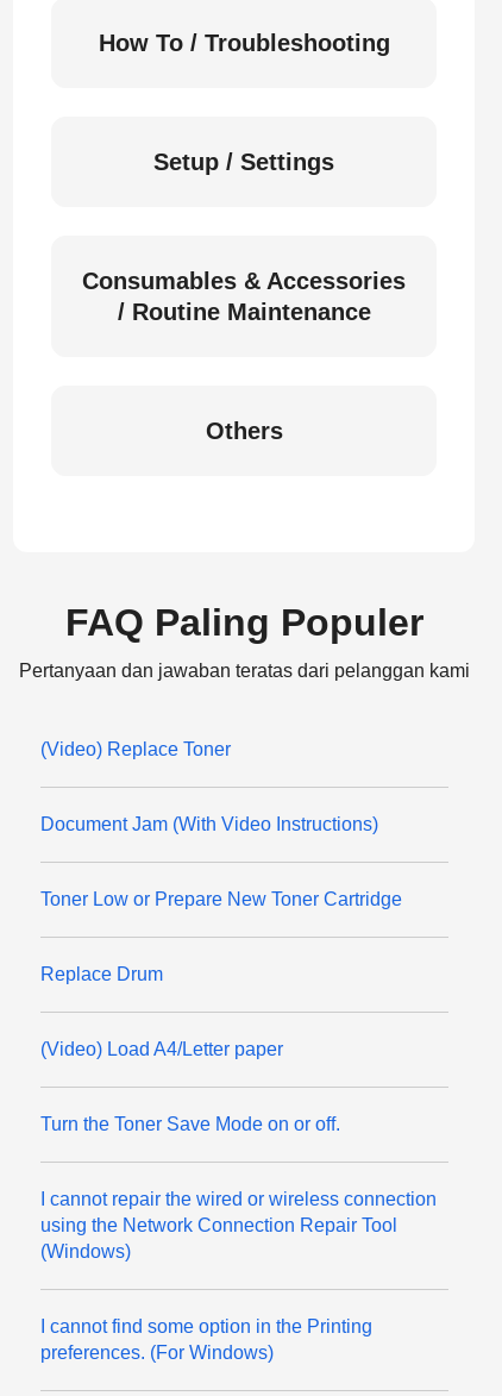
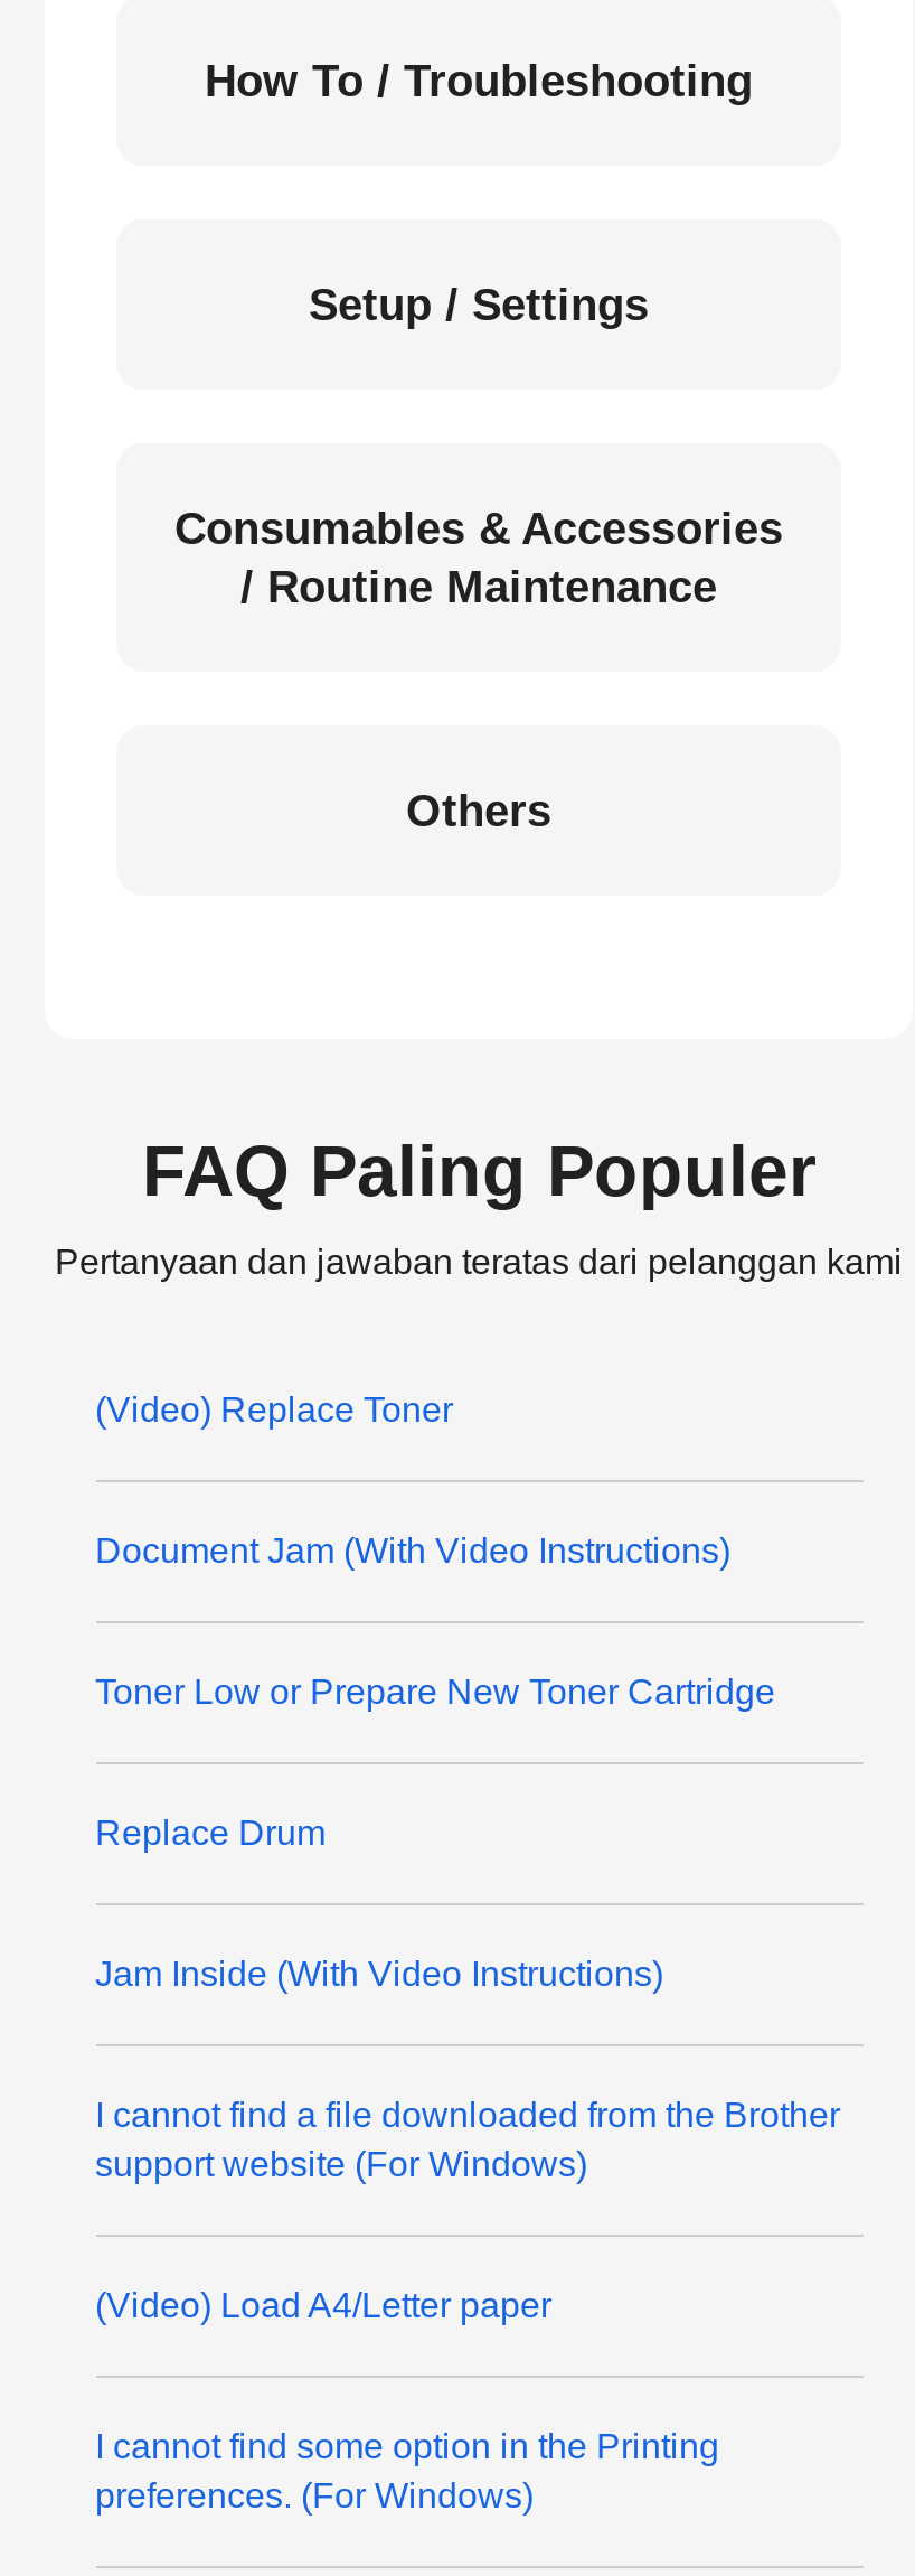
+ Jam Inside (With Video Instructions)

+ I cannot find a file downloaded from the Brother
+ support website (For Windows)

moved down: (Video) Load A4/Letter paper

- Turn the Toner Save Mode on or off.

- I cannot repair the wired or wireless connection
- using the Network Connection Repair Tool
- (Windows)
